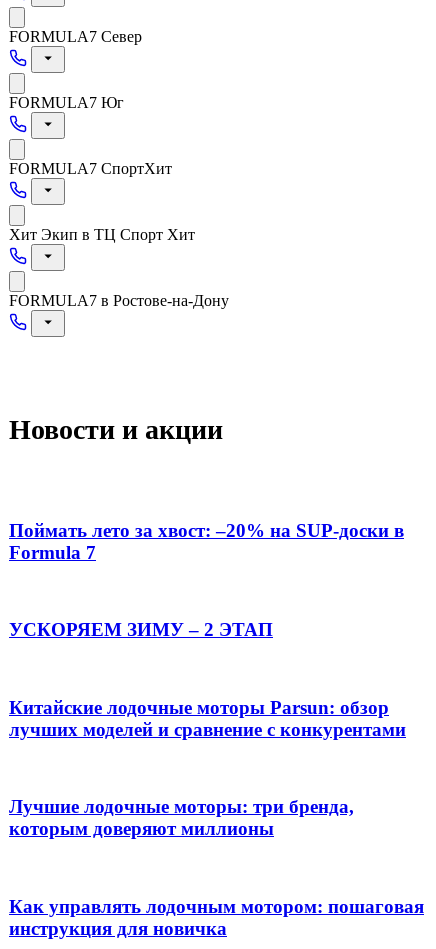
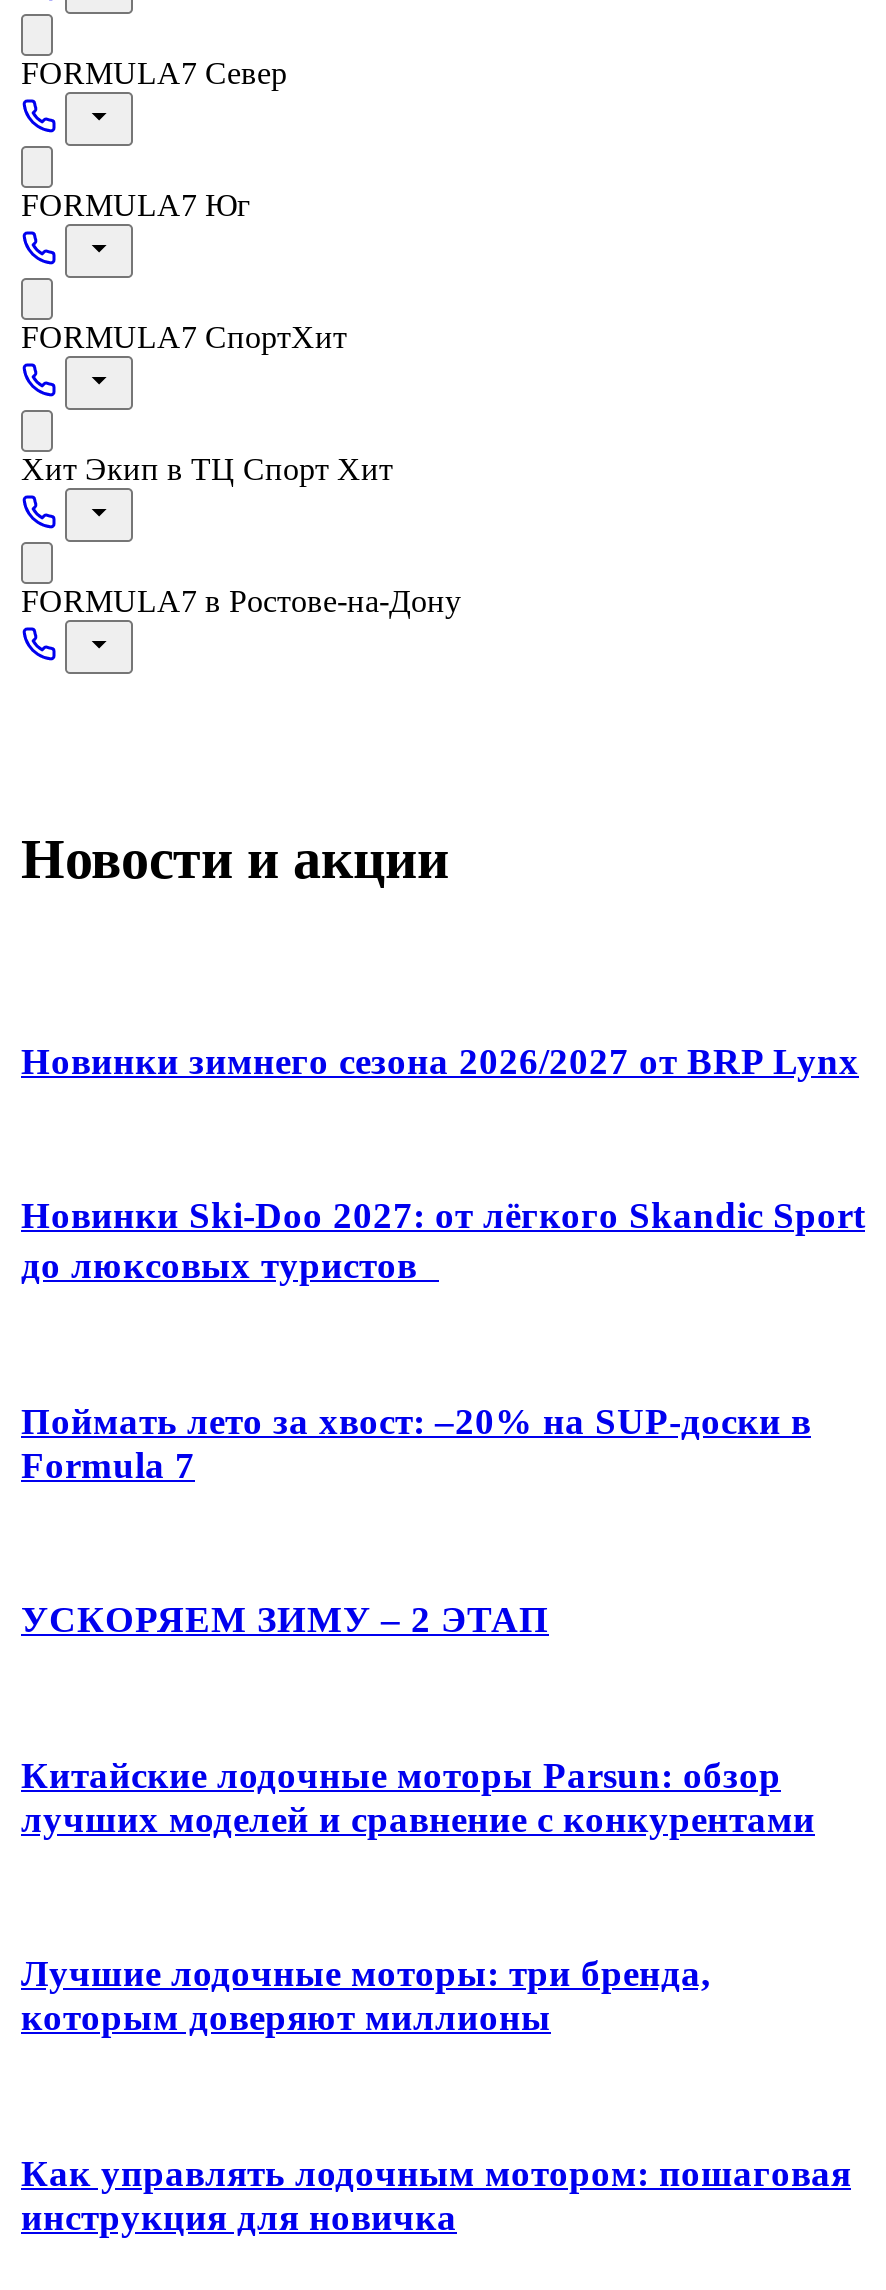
+ Новинки зимнего сезона 2026/2027 от BRP Lynx

+ Новинки Ski-Doo 2027: от лёгкого Skandic Sport
+ до люксовых туристов
